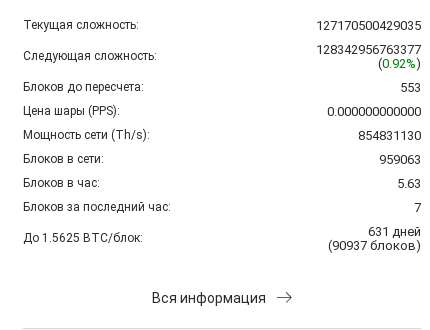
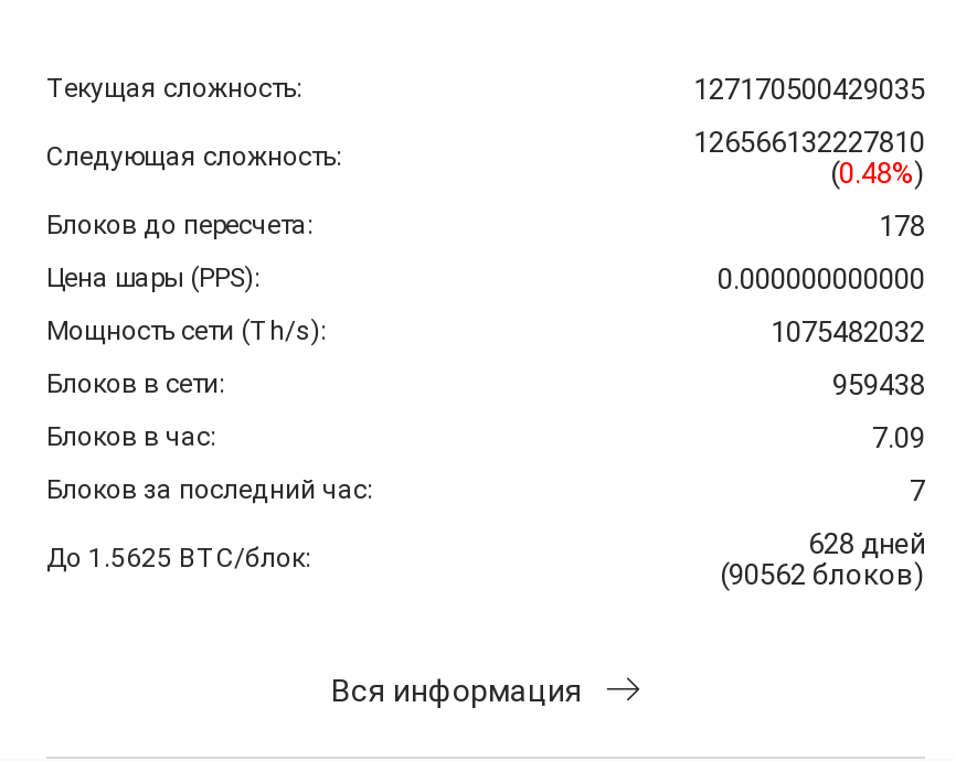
- 128342956763377
+ 126566132227810

- (0.92%)
+ (0.48%)

- 553
+ 178

- 854831130
+ 1075482032

- 959063
+ 959438

- 5.63
+ 7.09

- 631 дней
+ 628 дней

- (90937 блоков)
+ (90562 блоков)
